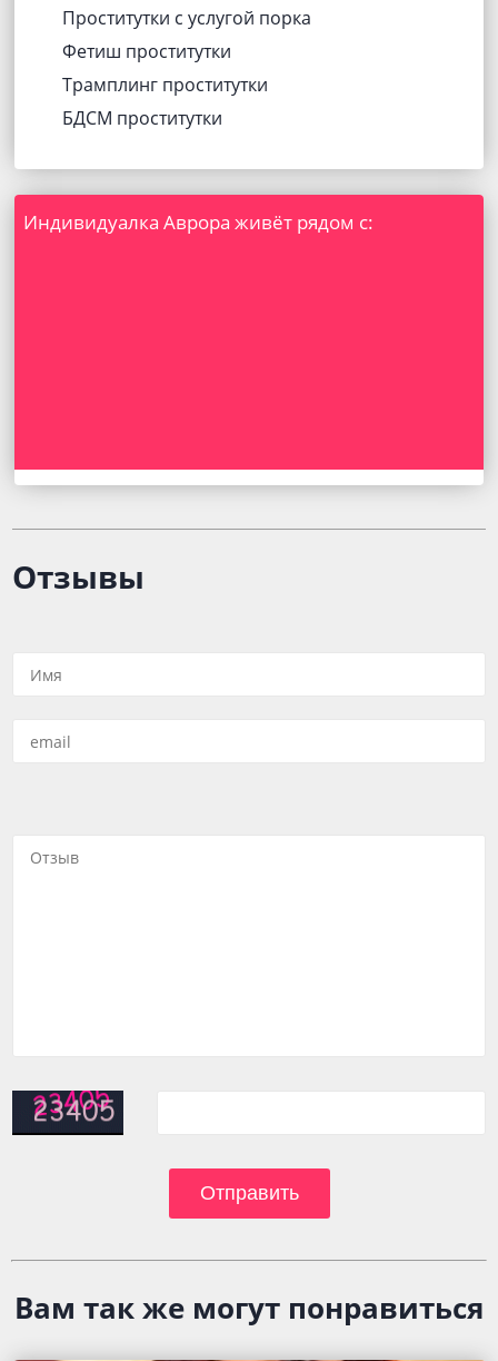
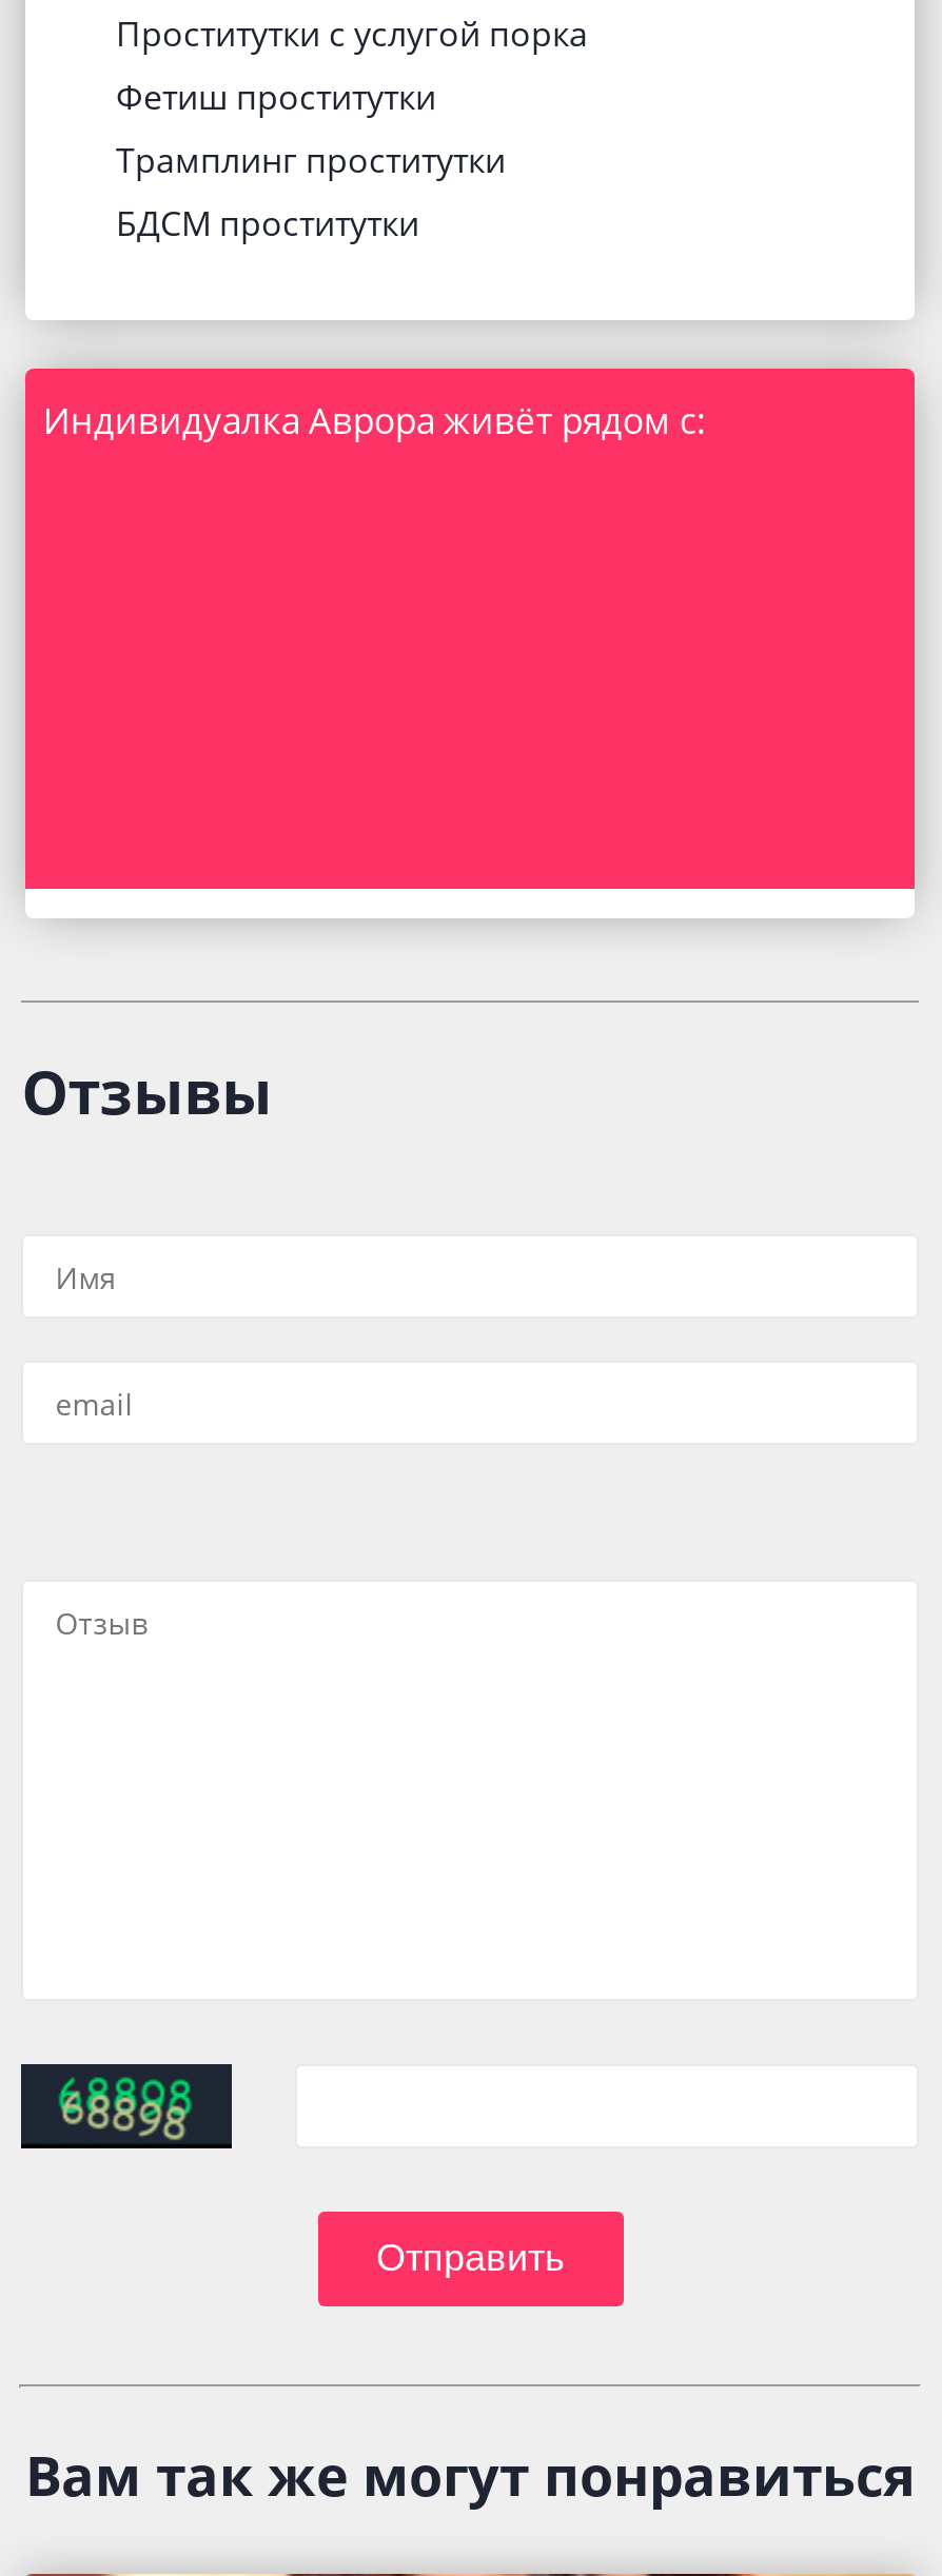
- [image]
+ [image]
